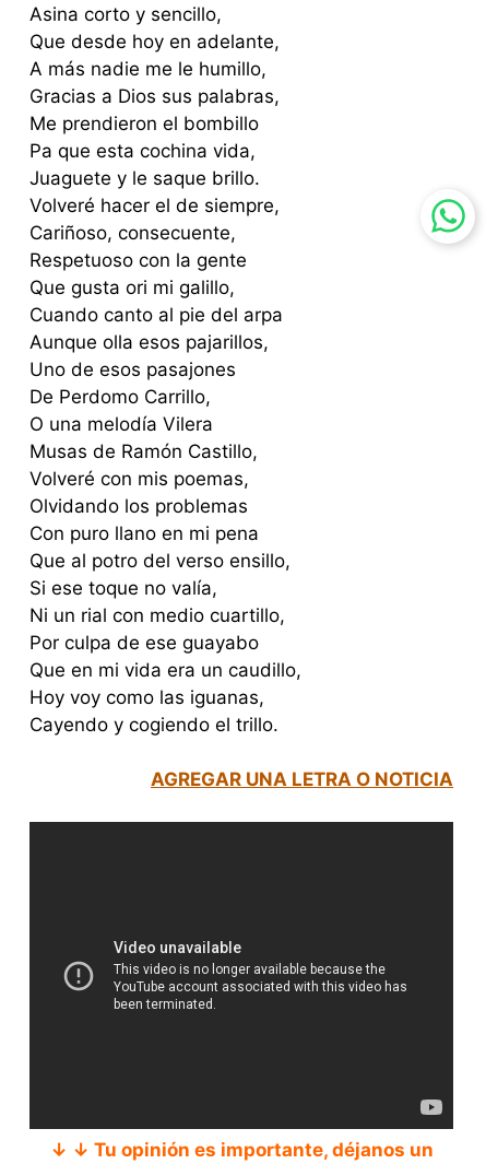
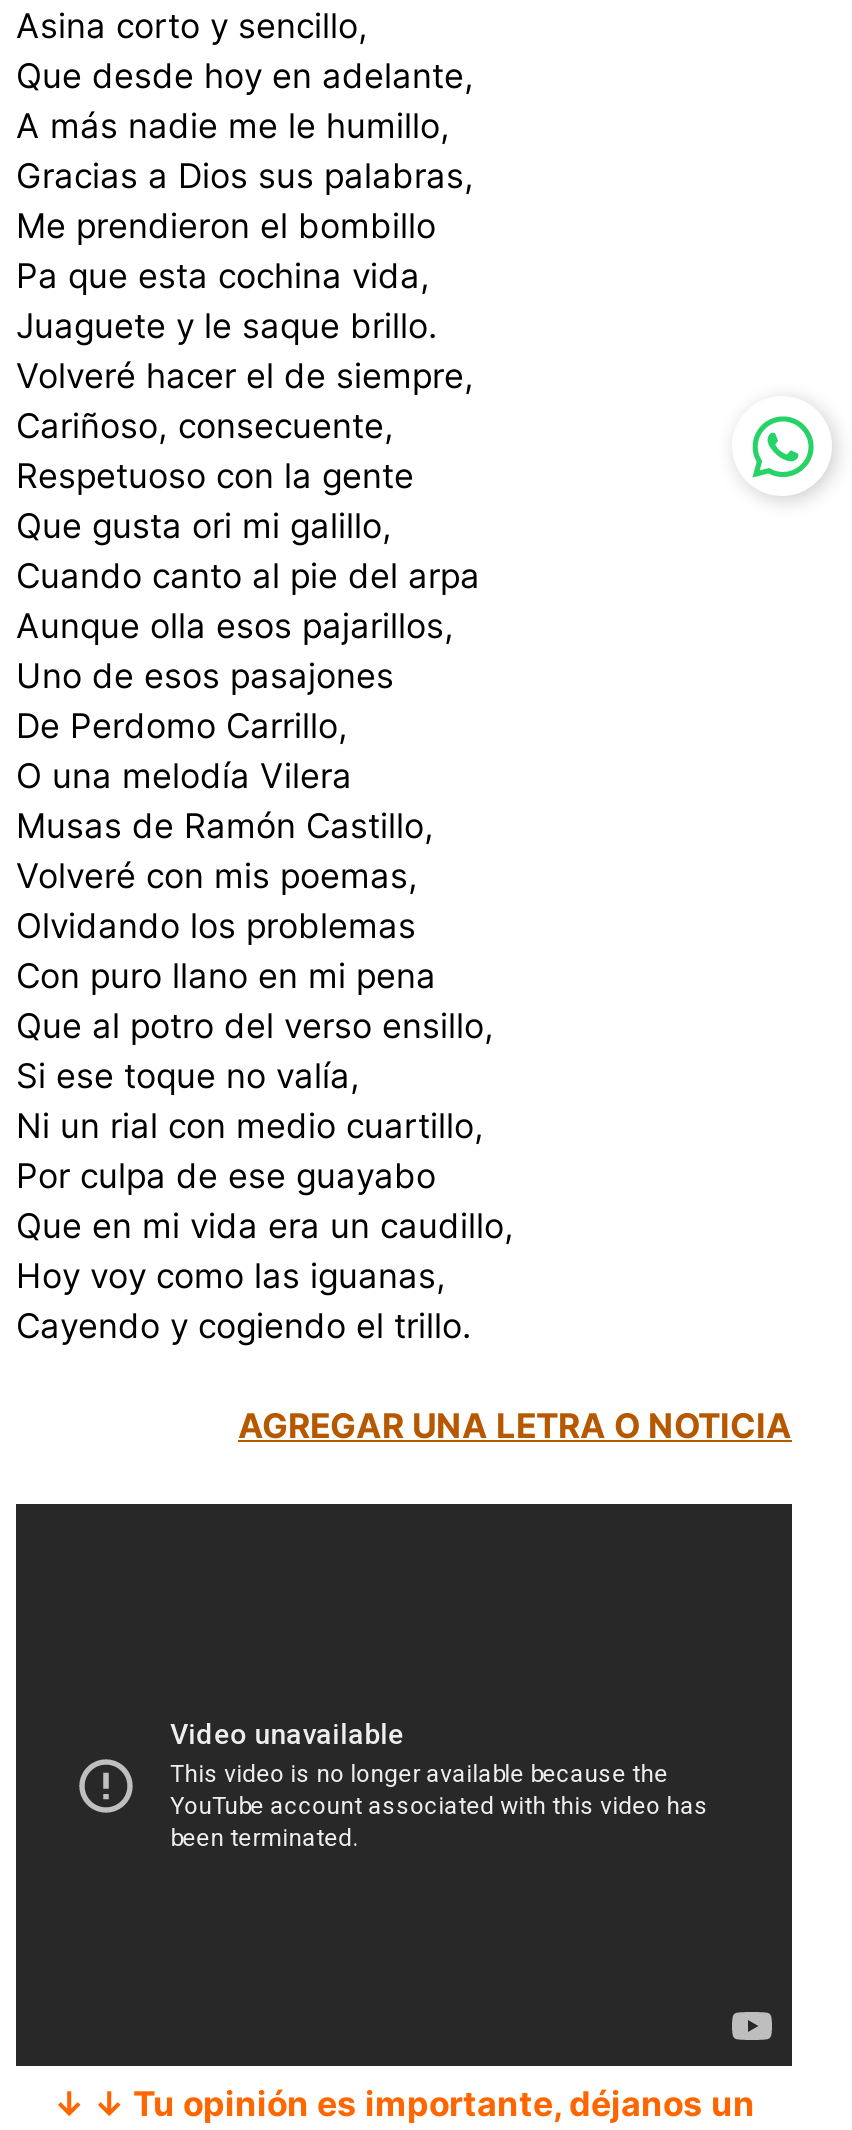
- [image]
+ [image]
